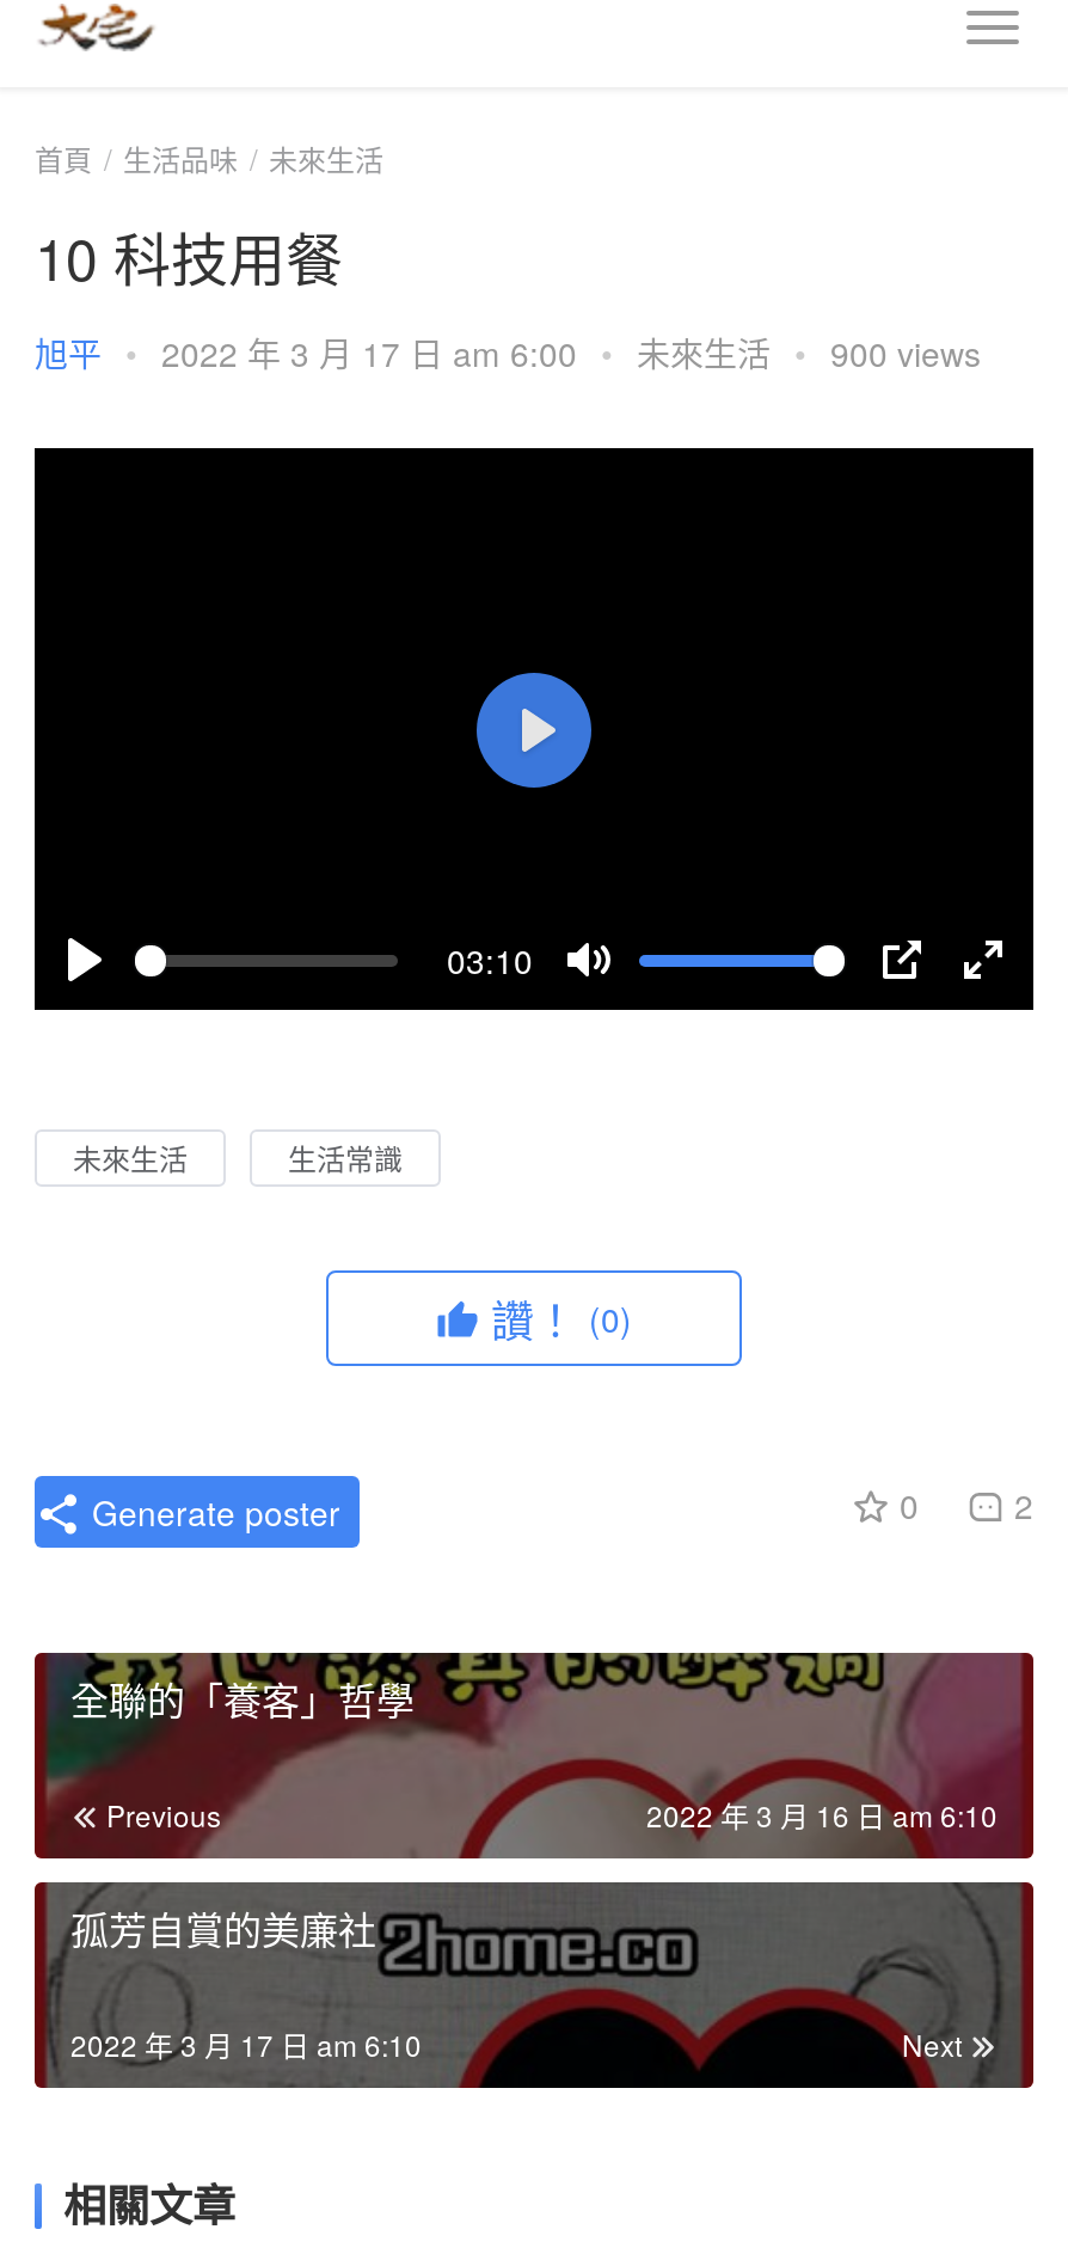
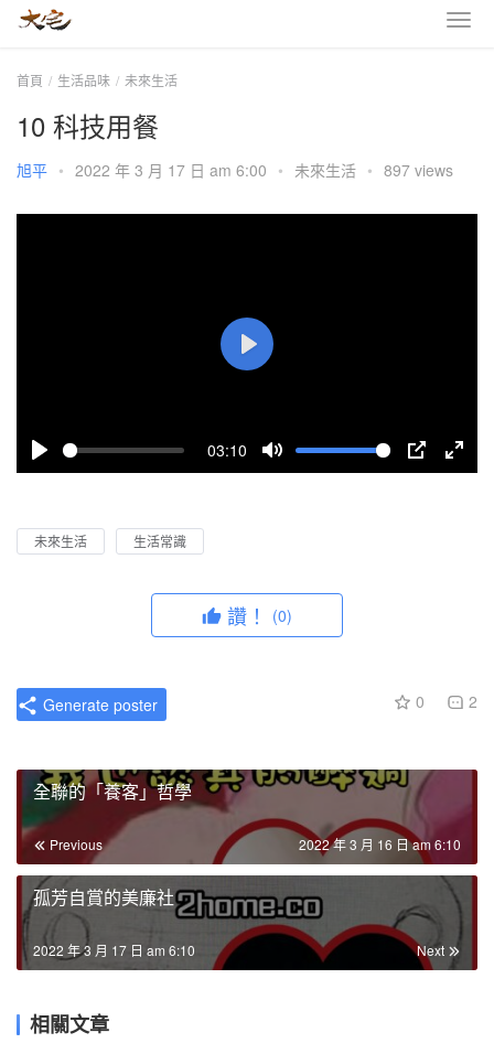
- 旭平 • 2022 年 3 月 17 日 am 6:00 • 未來生活 • 900 views
+ 旭平 • 2022 年 3 月 17 日 am 6:00 • 未來生活 • 897 views
